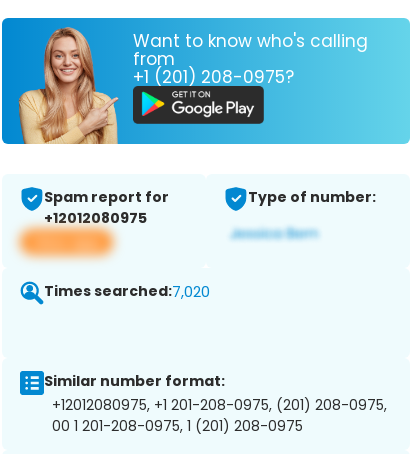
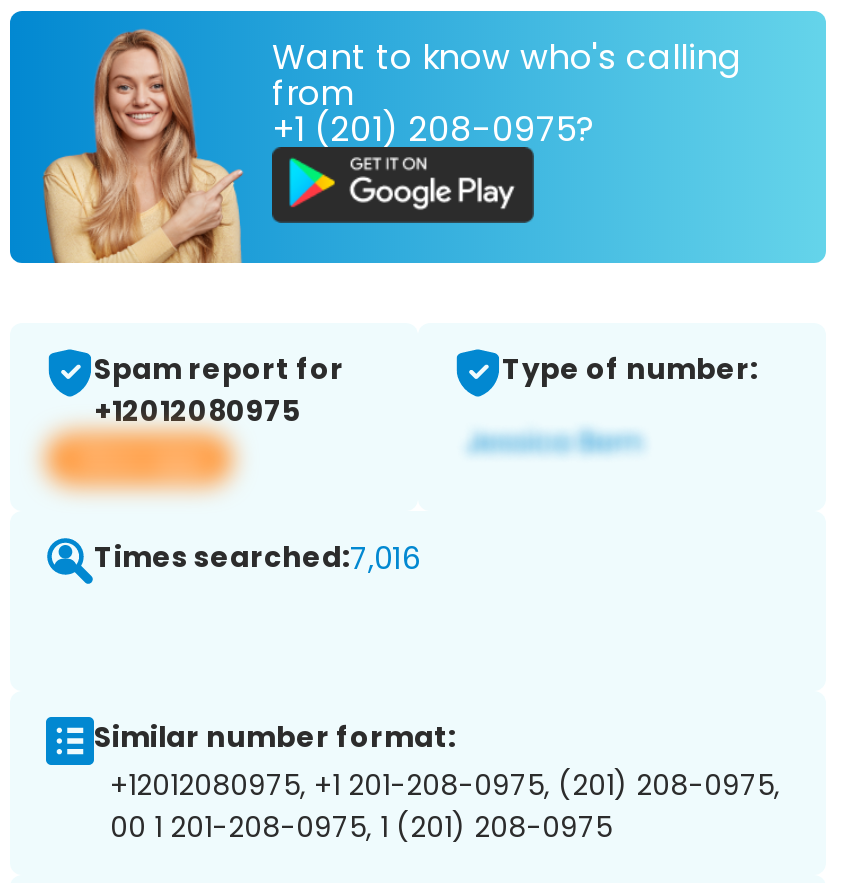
- Times searched:7,020
+ Times searched:7,016
